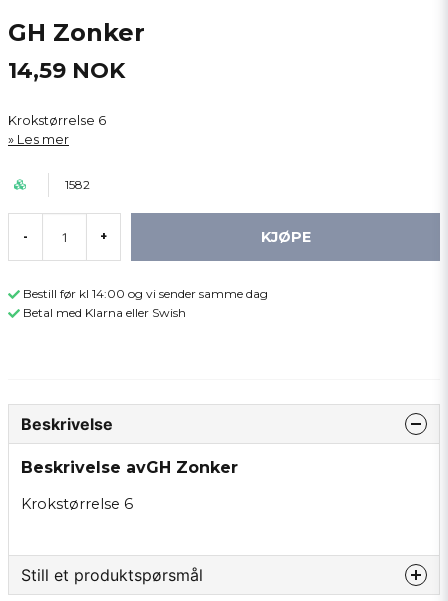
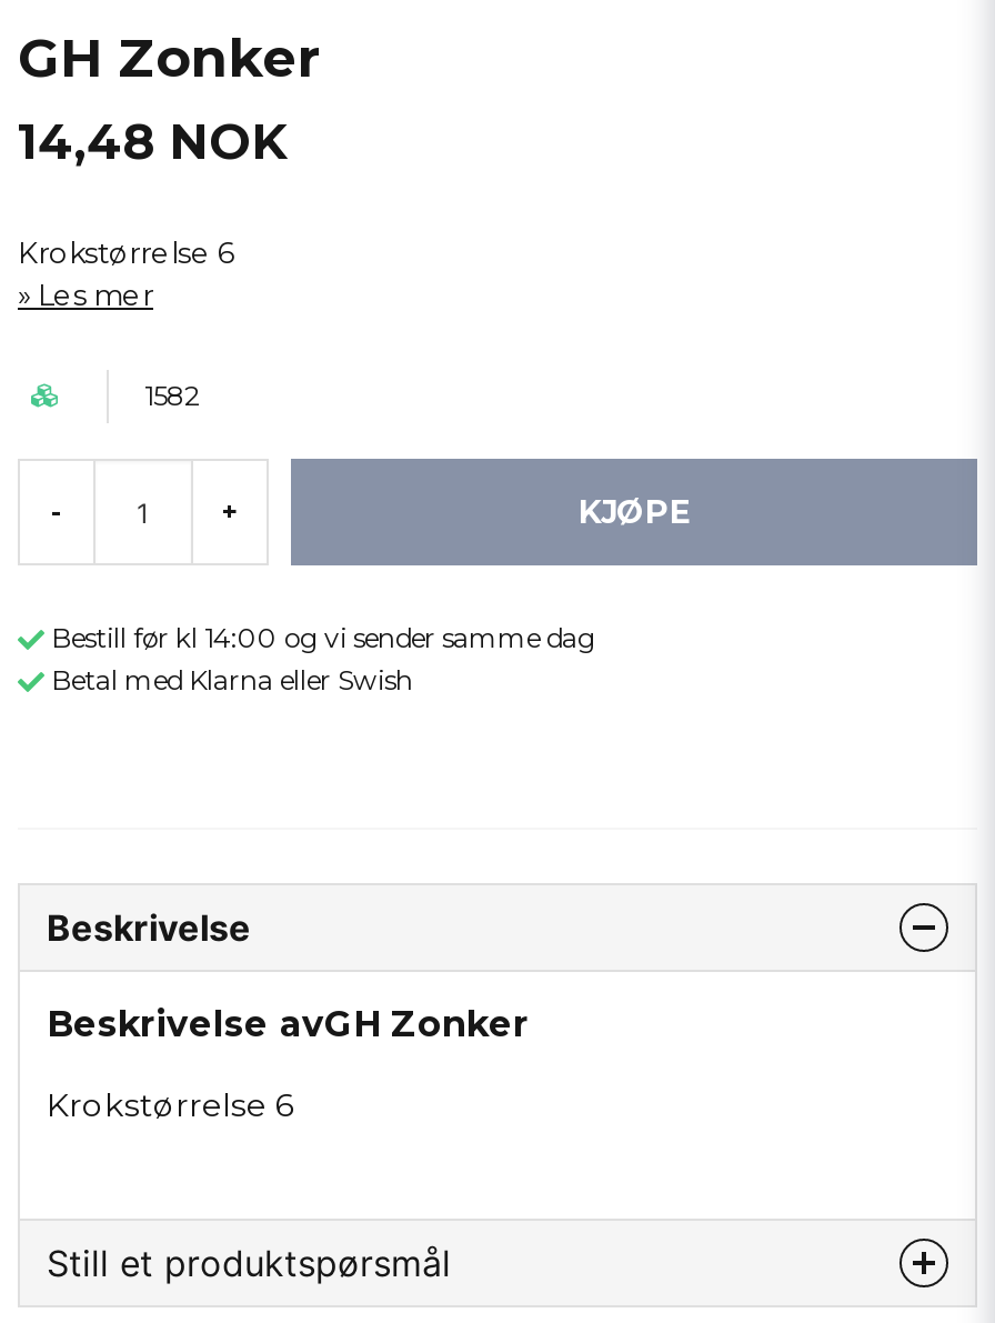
- 14,59 NOK
+ 14,48 NOK
